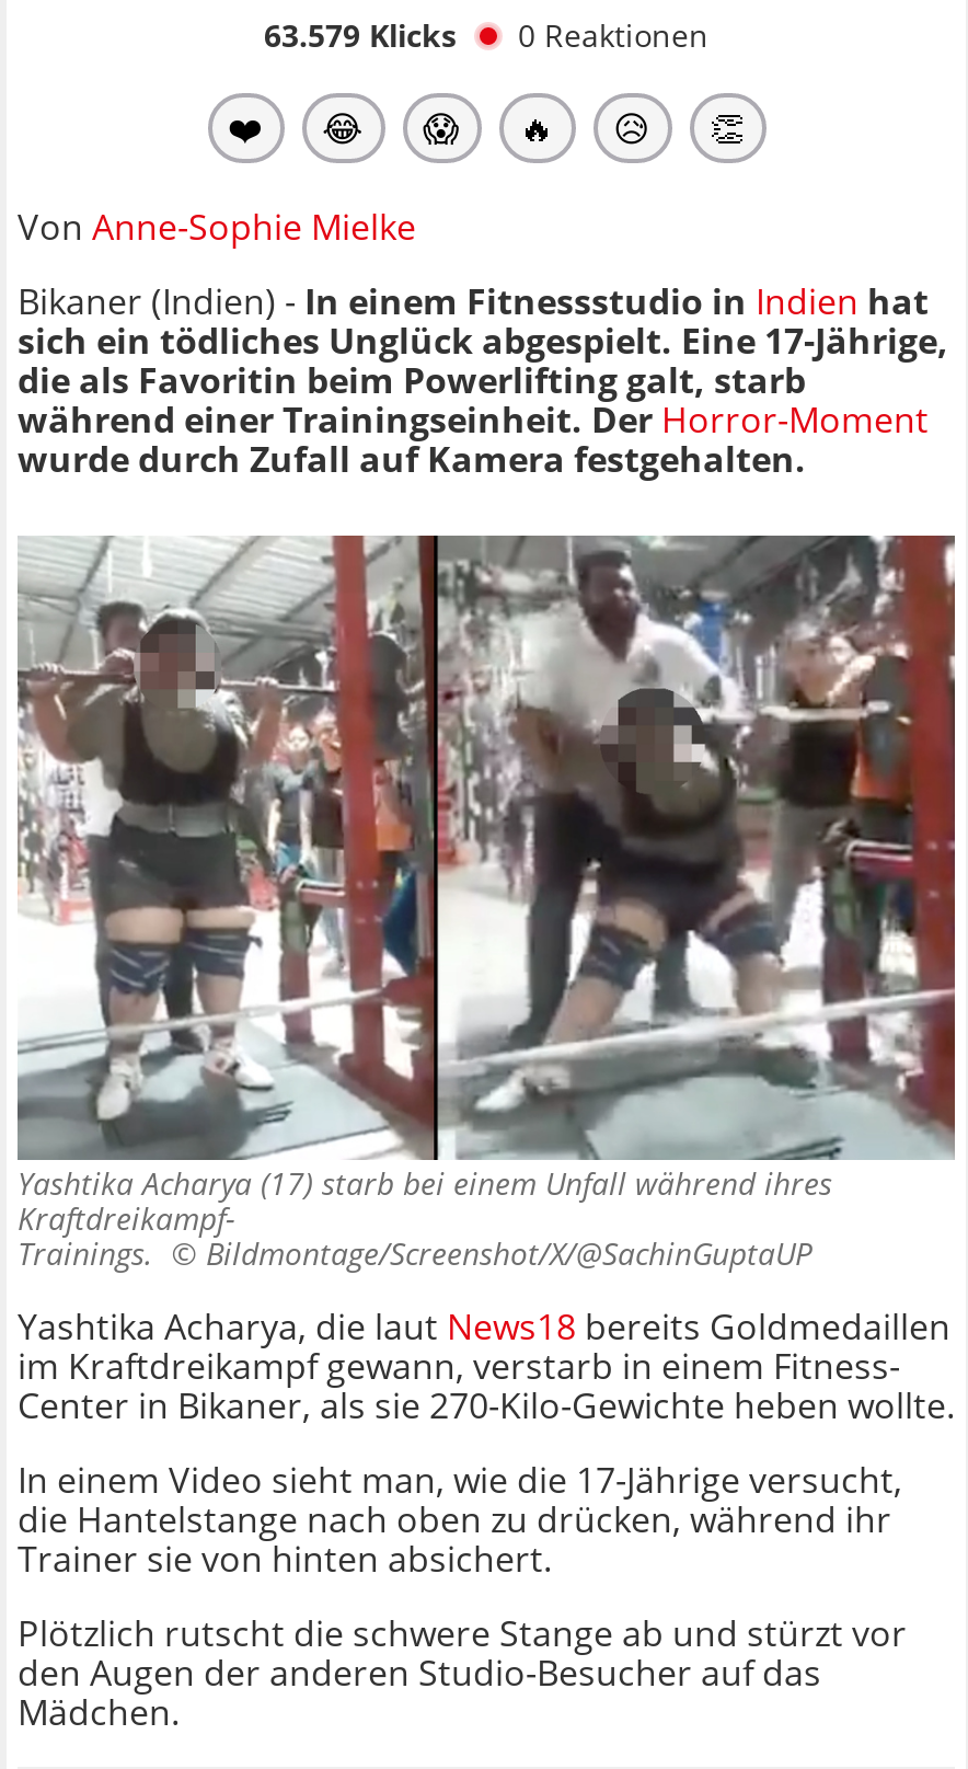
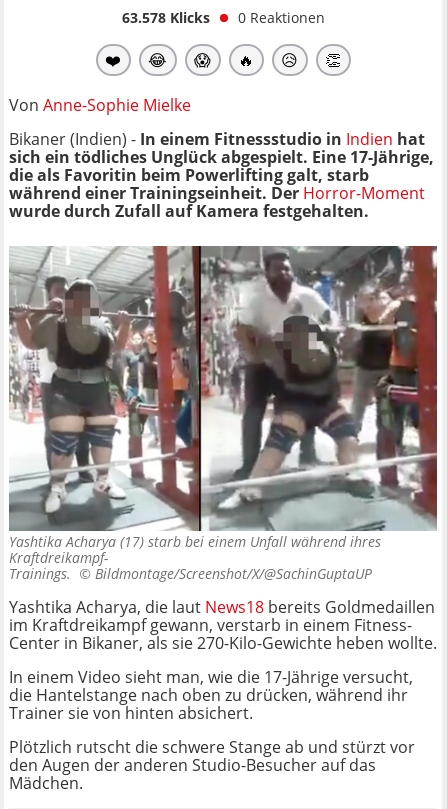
- 63.579 Klicks 0 Reaktionen
+ 63.578 Klicks 0 Reaktionen
